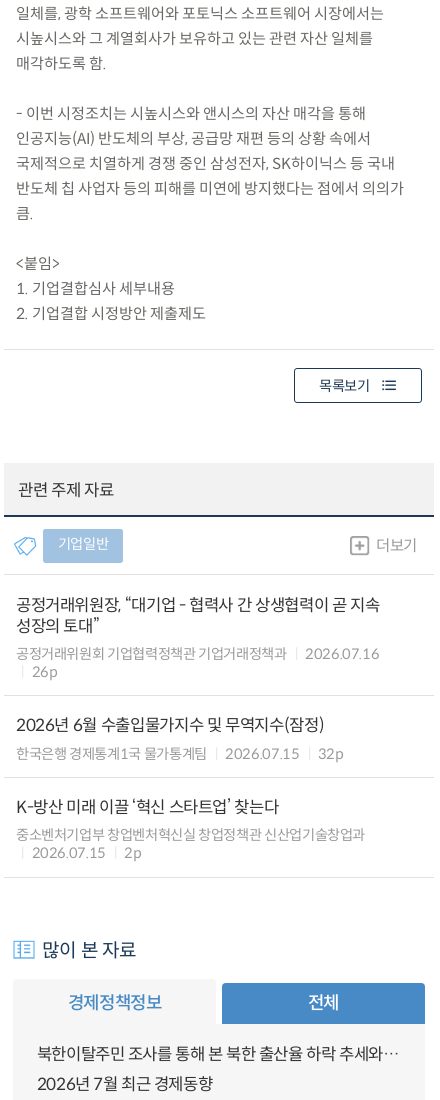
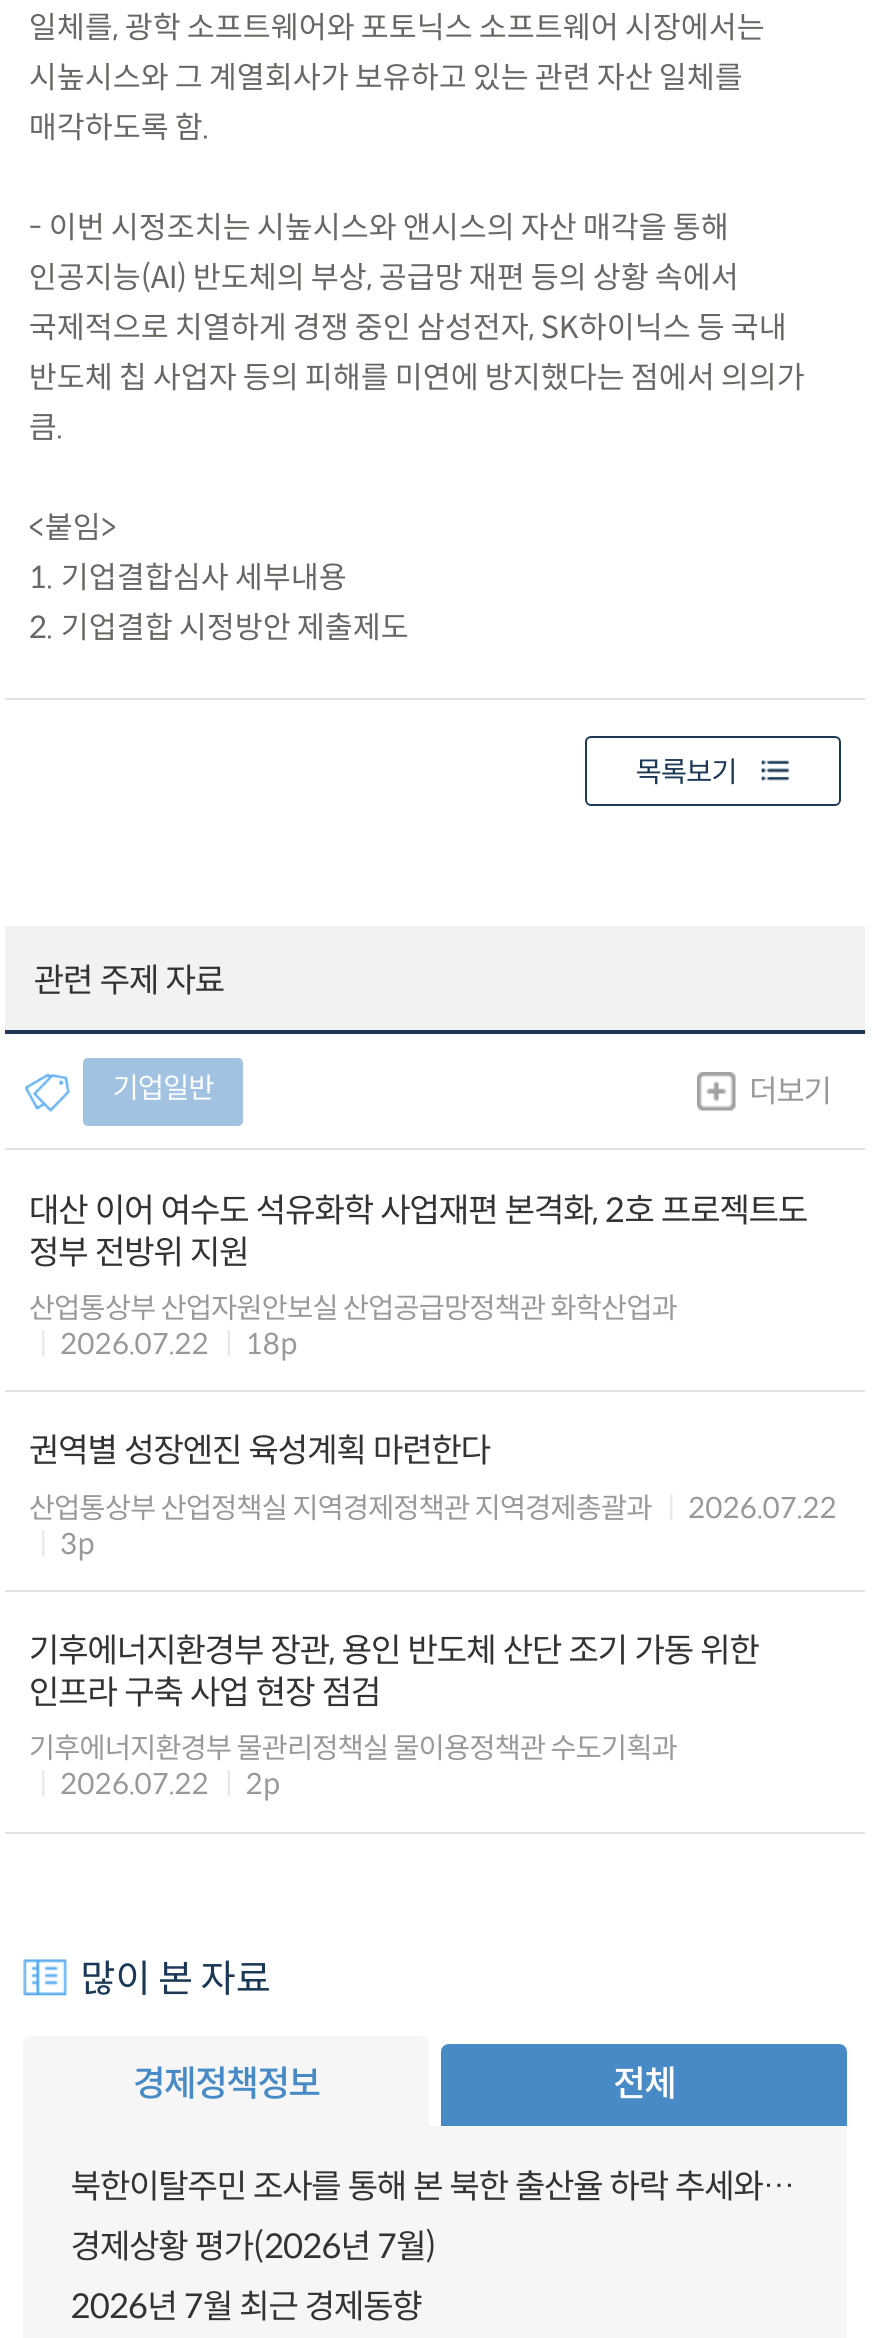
- 공정거래위원장, “대기업 - 협력사 간 상생협력이 곧 지속
- 성장의 토대”
- 공정거래위원회 기업협력정책관 기업거래정책과
- 2026.07.16
- 26p
+ 대산 이어 여수도 석유화학 사업재편 본격화, 2호 프로젝트도
+ 정부 전방위 지원
+ 산업통상부 산업자원안보실 산업공급망정책관 화학산업과
+ 2026.07.22
+ 18p

- 2026년 6월 수출입물가지수 및 무역지수(잠정)
- 한국은행 경제통계1국 물가통계팀
- 2026.07.15
- 32p
+ 권역별 성장엔진 육성계획 마련한다
+ 산업통상부 산업정책실 지역경제정책관 지역경제총괄과
+ 2026.07.22
+ 3p

- K-방산 미래 이끌 ‘혁신 스타트업’ 찾는다
- 중소벤처기업부 창업벤처혁신실 창업정책관 신산업기술창업과
- 2026.07.15
+ 기후에너지환경부 장관, 용인 반도체 산단 조기 가동 위한
+ 인프라 구축 사업 현장 점검
+ 기후에너지환경부 물관리정책실 물이용정책관 수도기획과
+ 2026.07.22

+ 경제상황 평가(2026년 7월)
